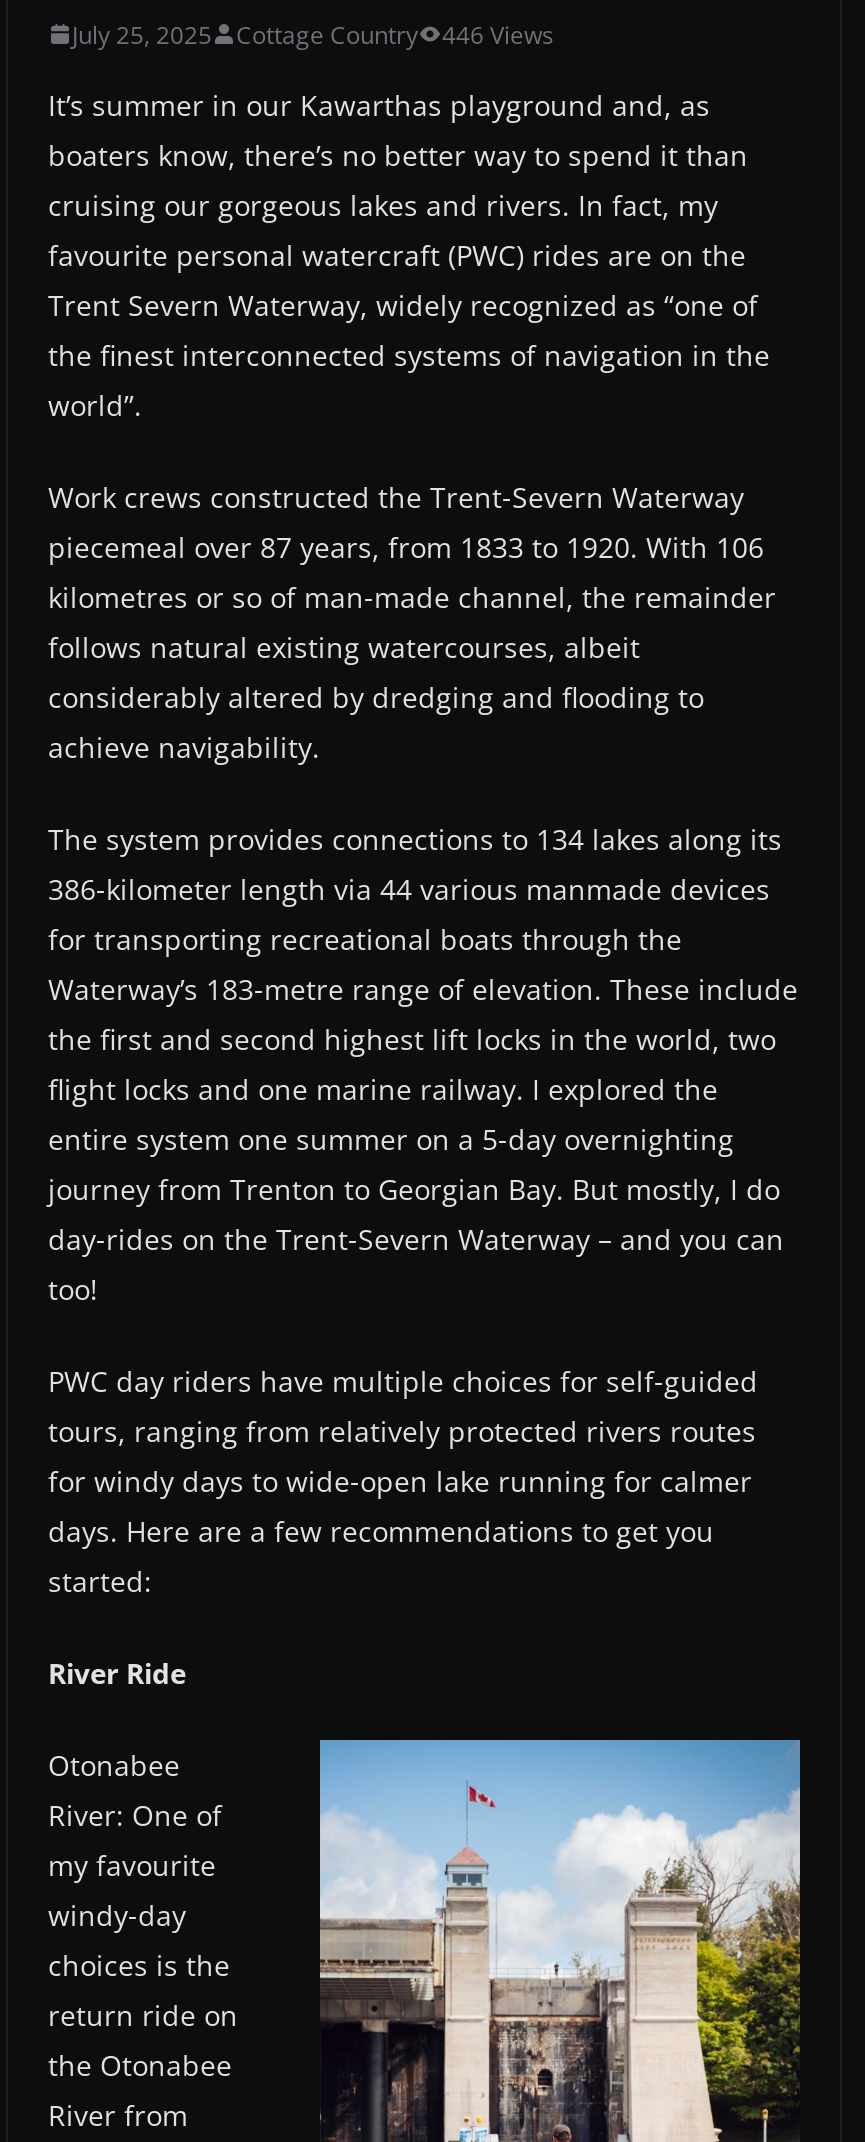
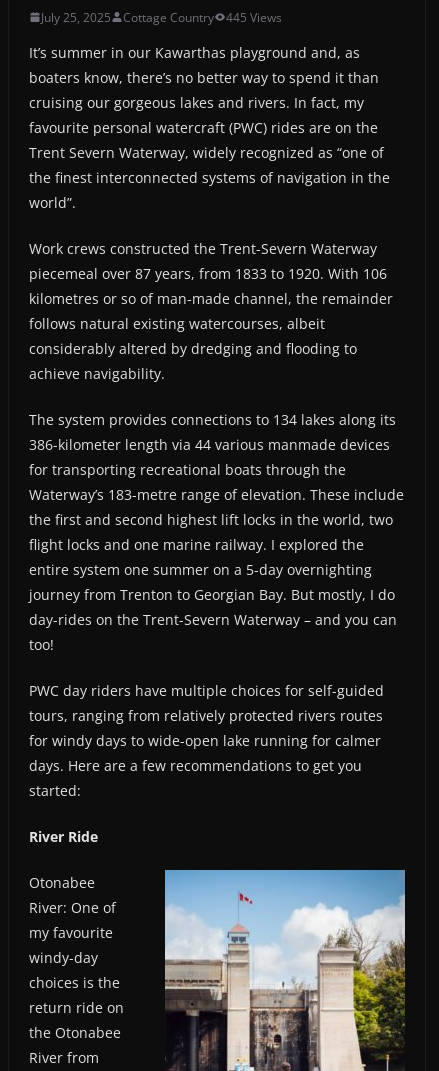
- July 25, 2025 Cottage Country 446 Views
+ July 25, 2025 Cottage Country 445 Views
